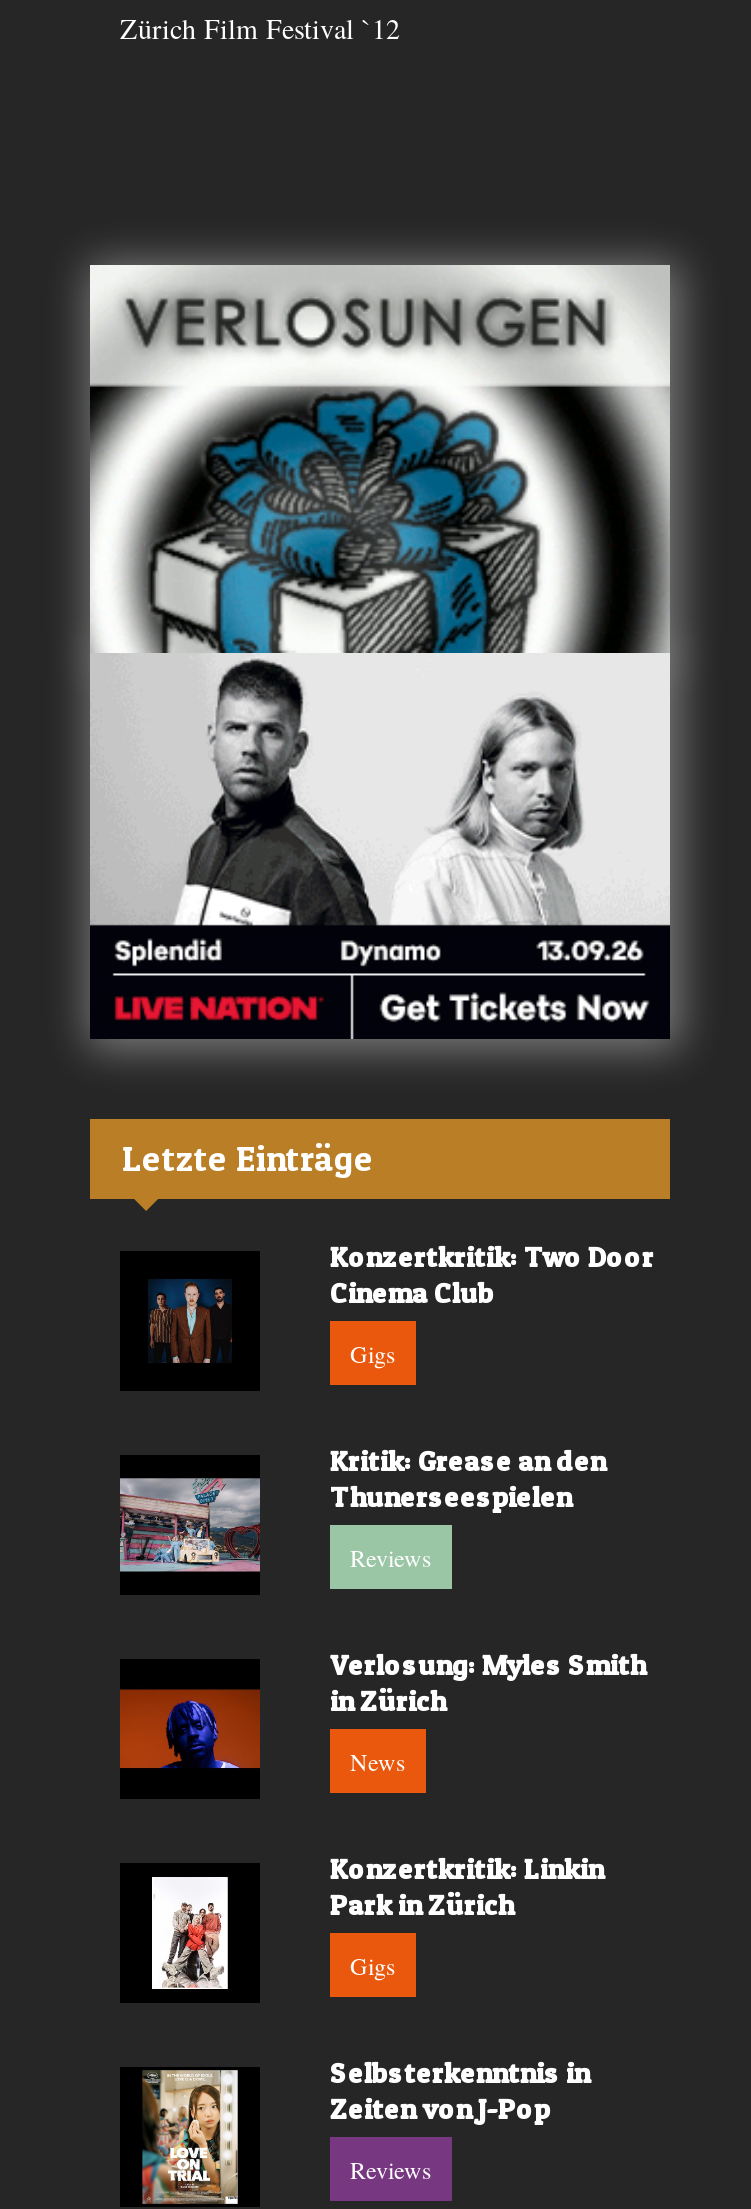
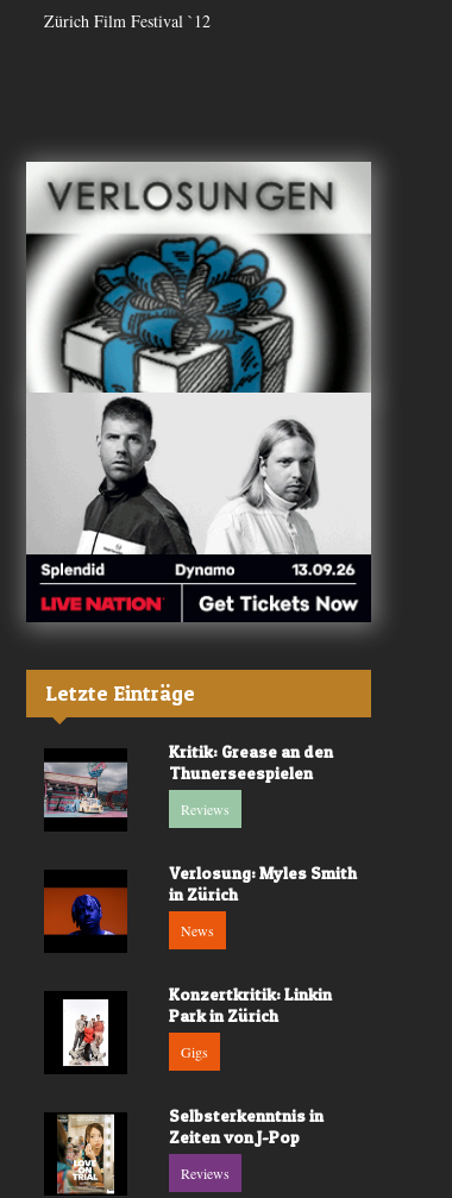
- [image]
- Konzertkritik: Two Door
- Cinema Club
- Gigs
